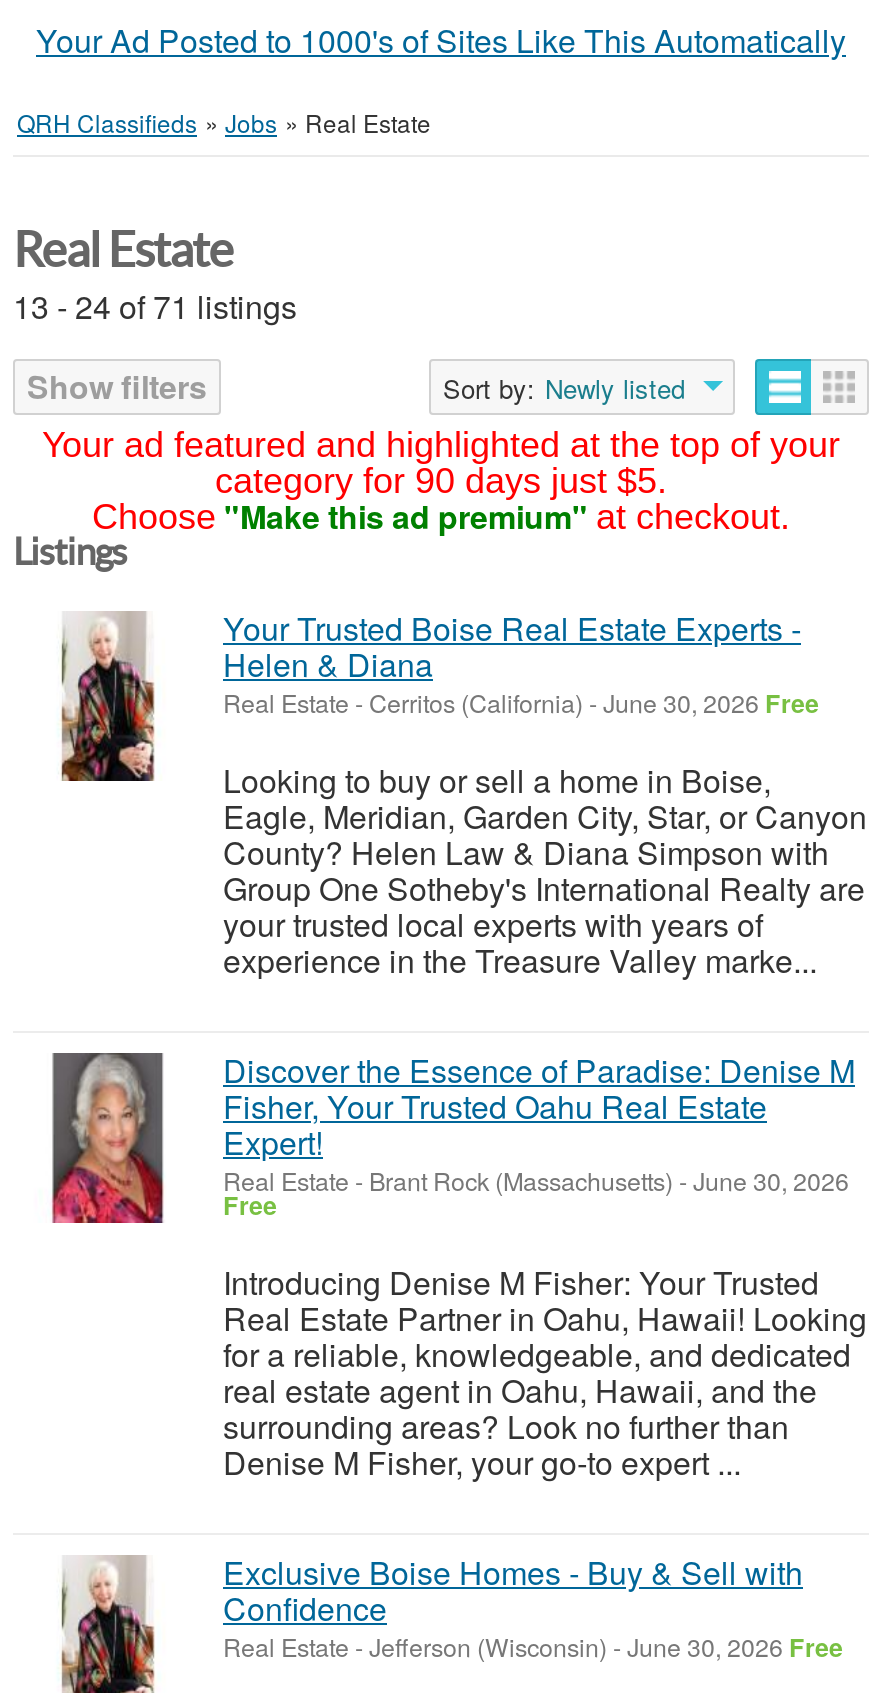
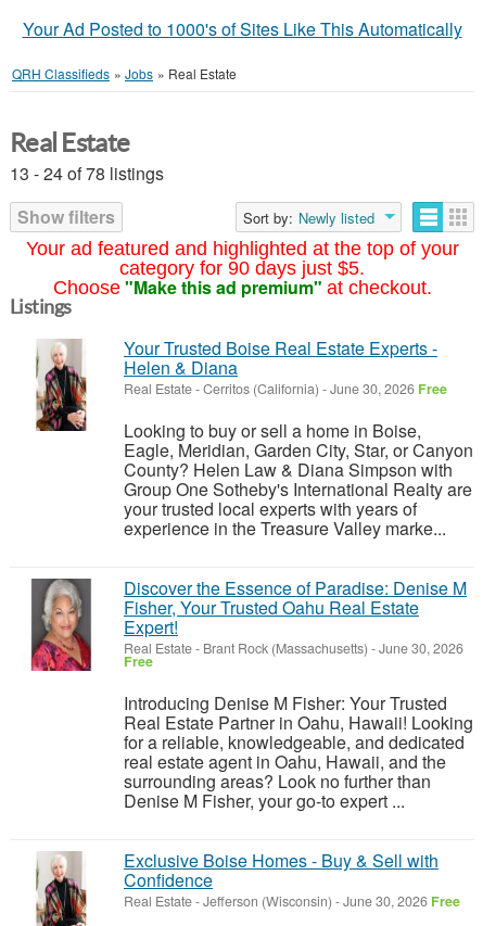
- 13 - 24 of 71 listings
+ 13 - 24 of 78 listings
